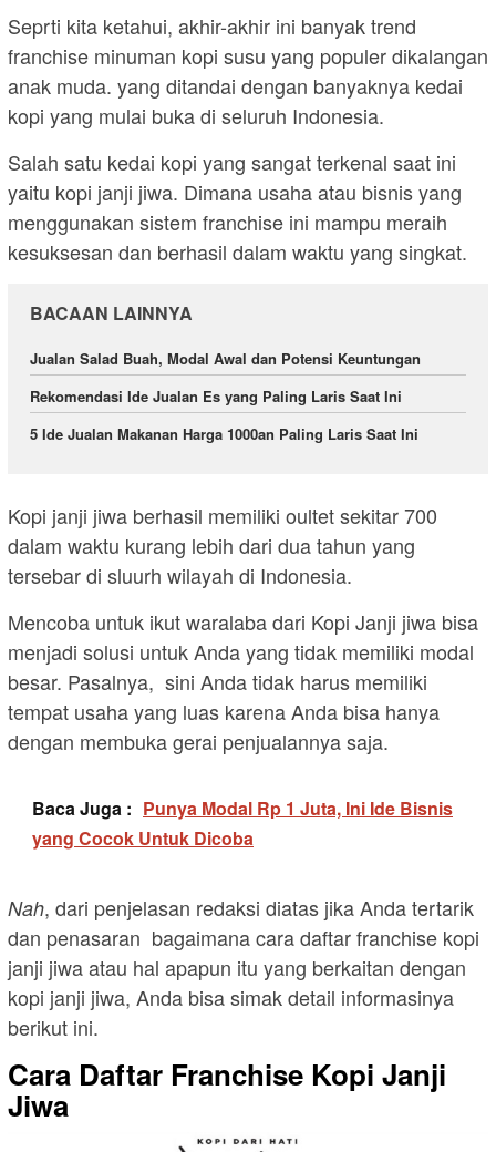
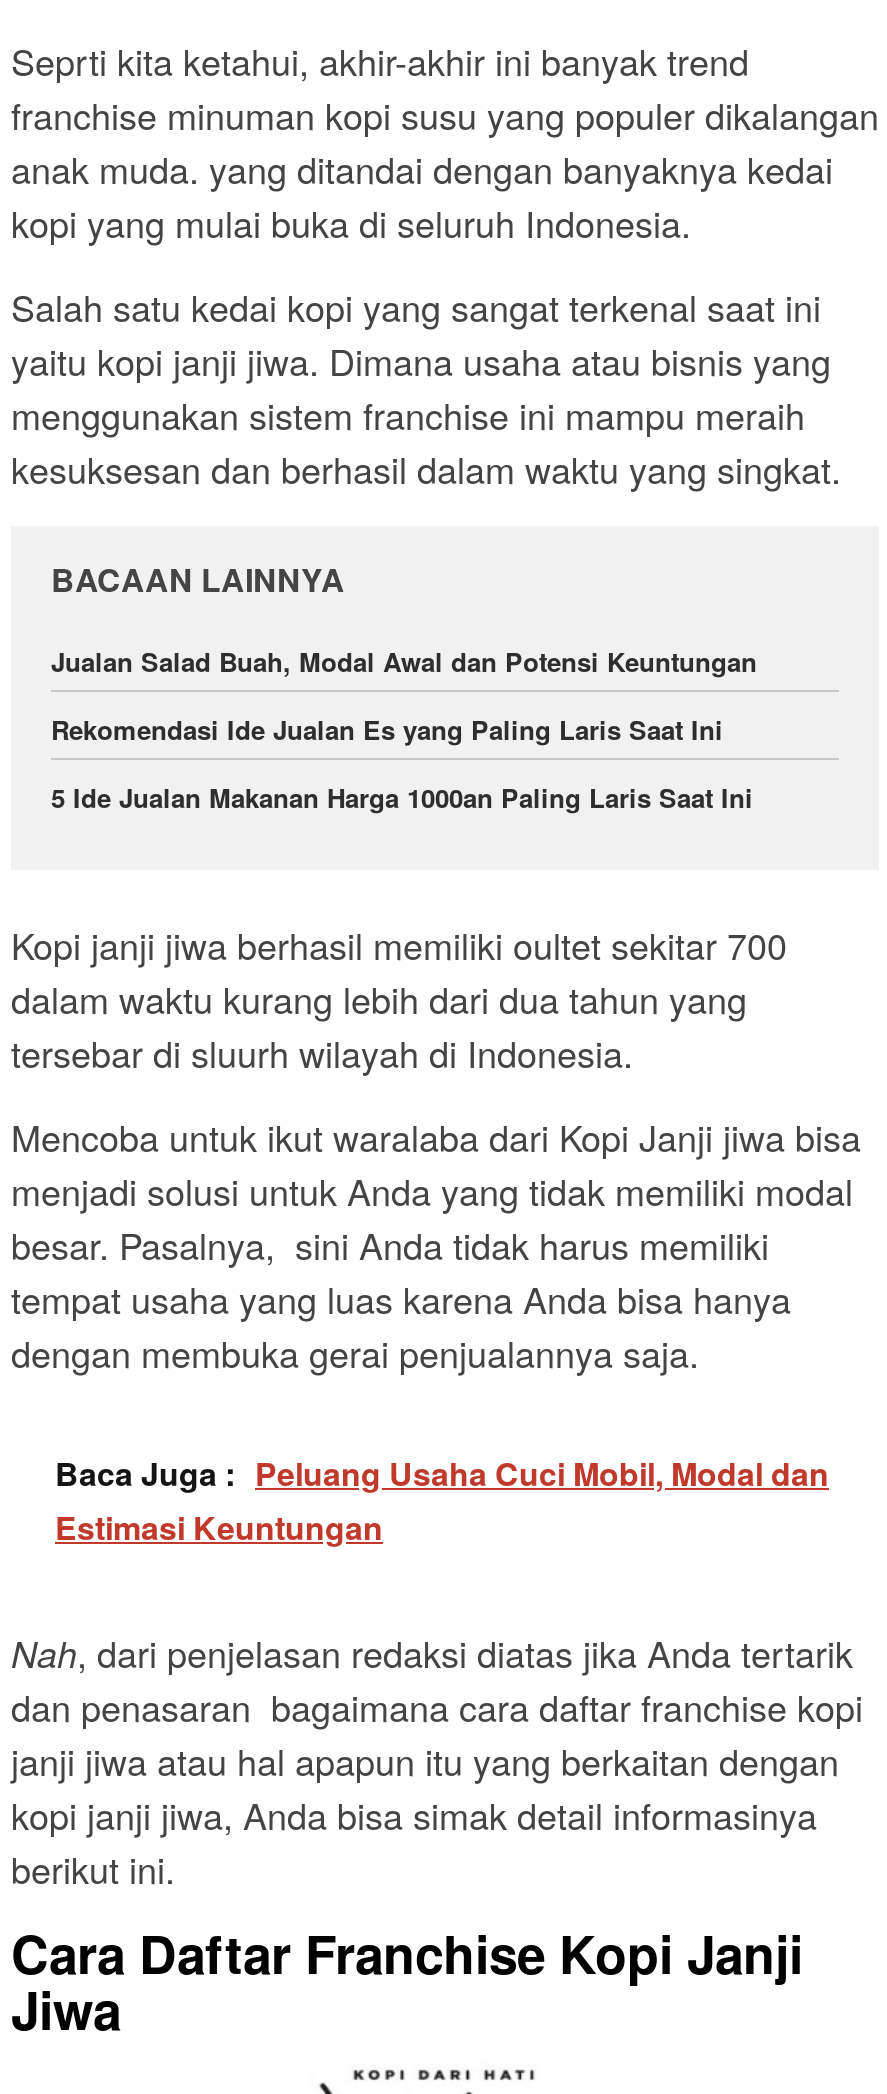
- Baca Juga : Punya Modal Rp 1 Juta, Ini Ide Bisnis
- yang Cocok Untuk Dicoba
+ Baca Juga : Peluang Usaha Cuci Mobil, Modal dan
+ Estimasi Keuntungan
